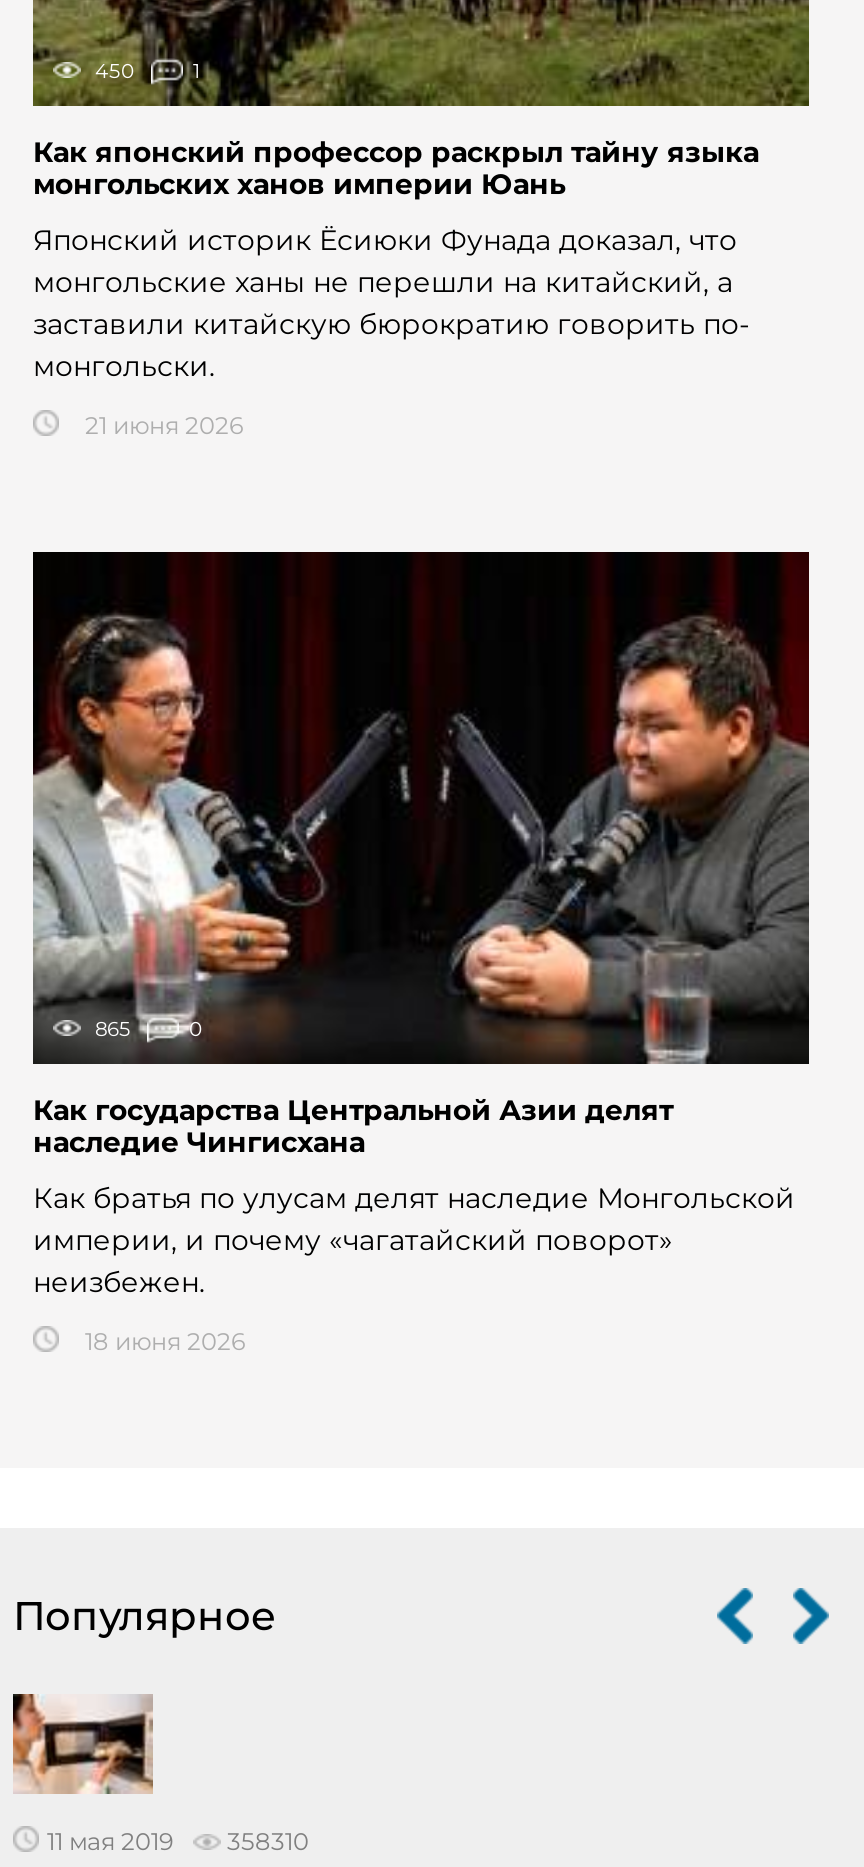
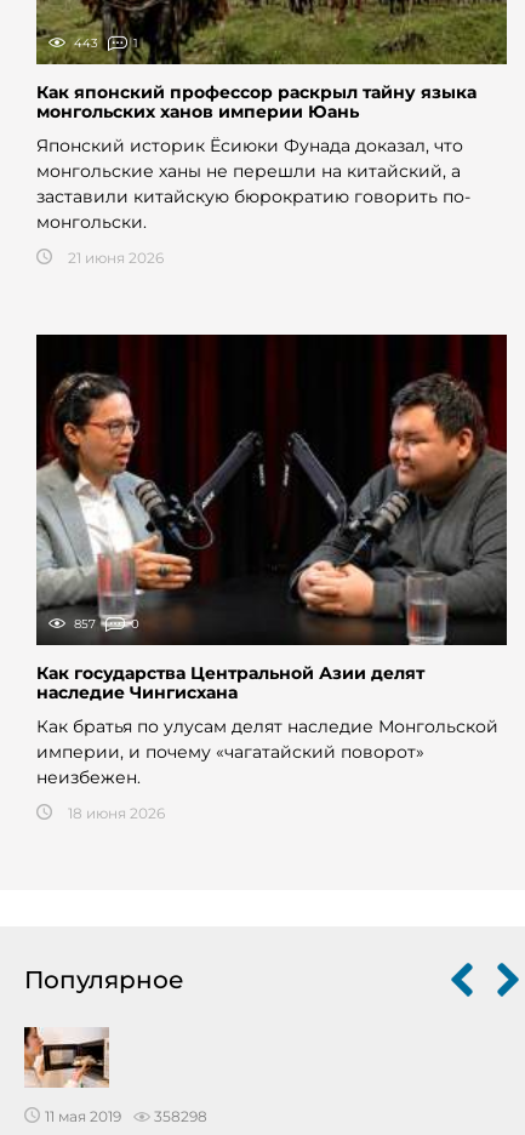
- 450
+ 443

- 865
+ 857

- 358310
+ 358298
